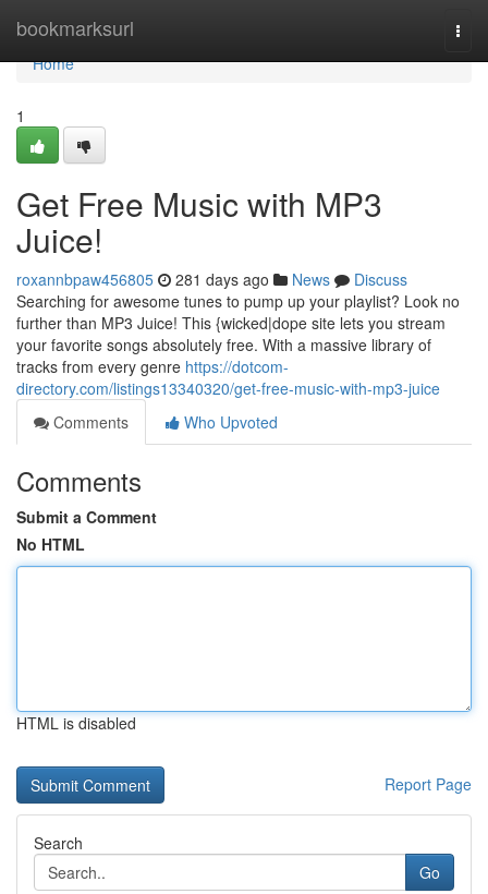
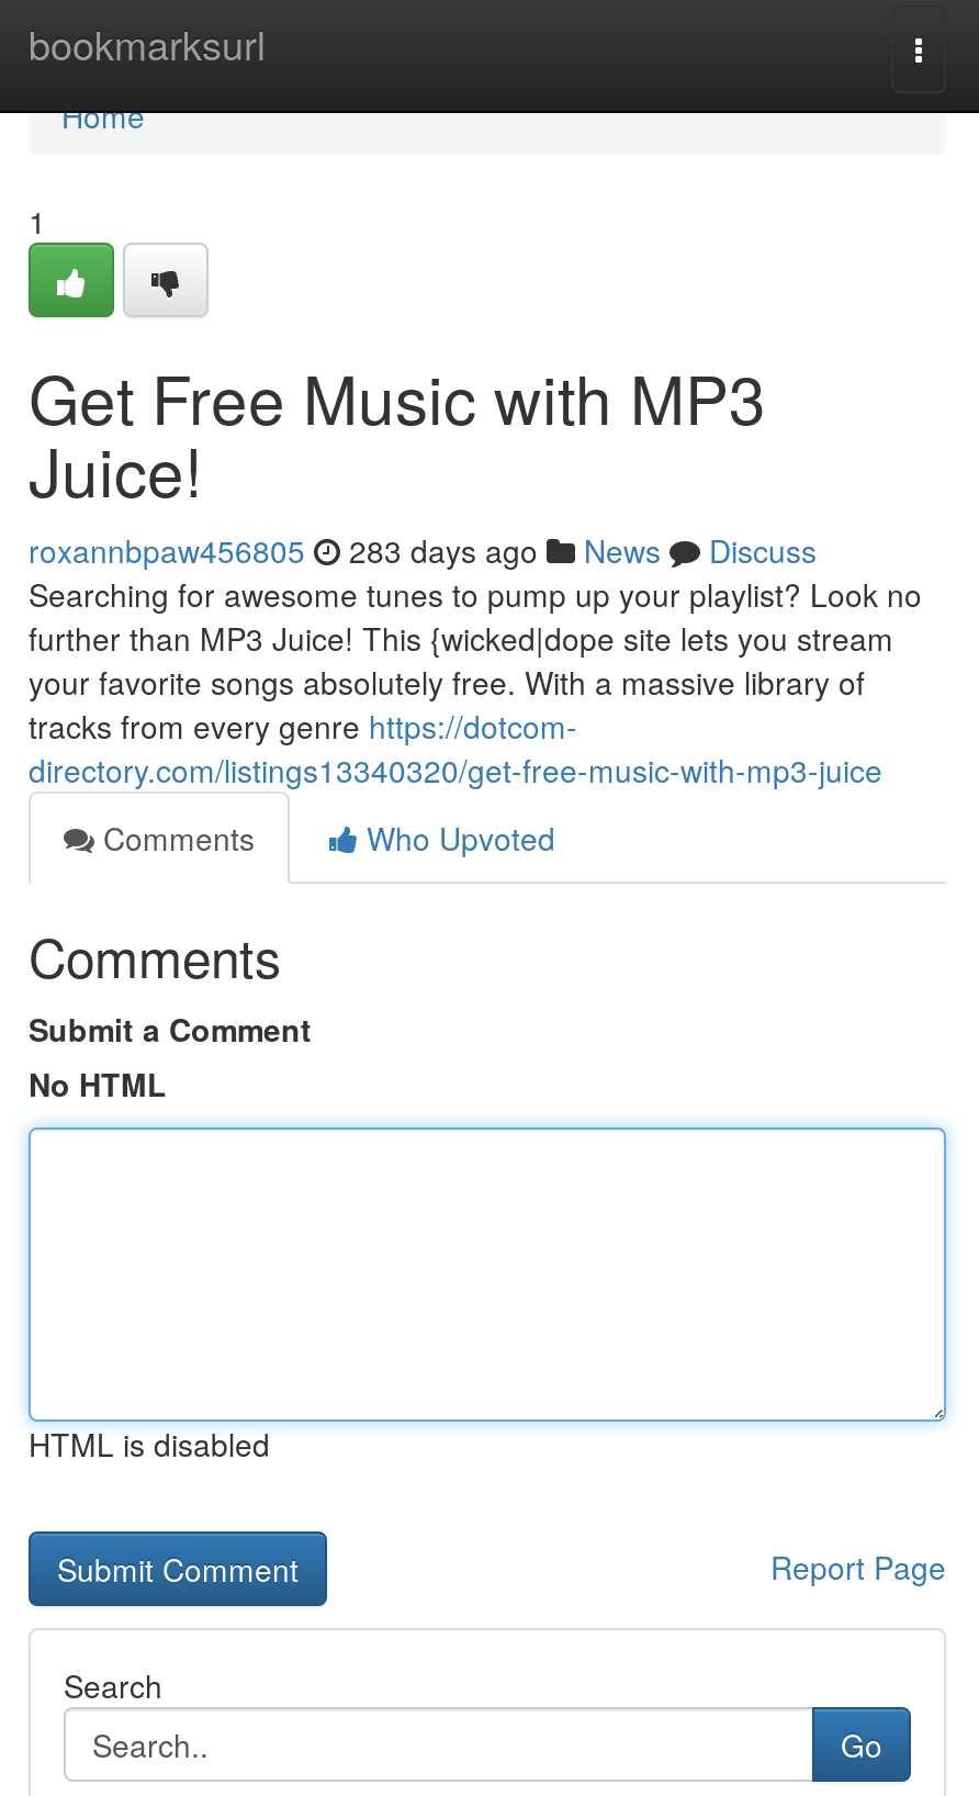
- roxannbpaw456805 281 days ago News Discuss
+ roxannbpaw456805 283 days ago News Discuss
